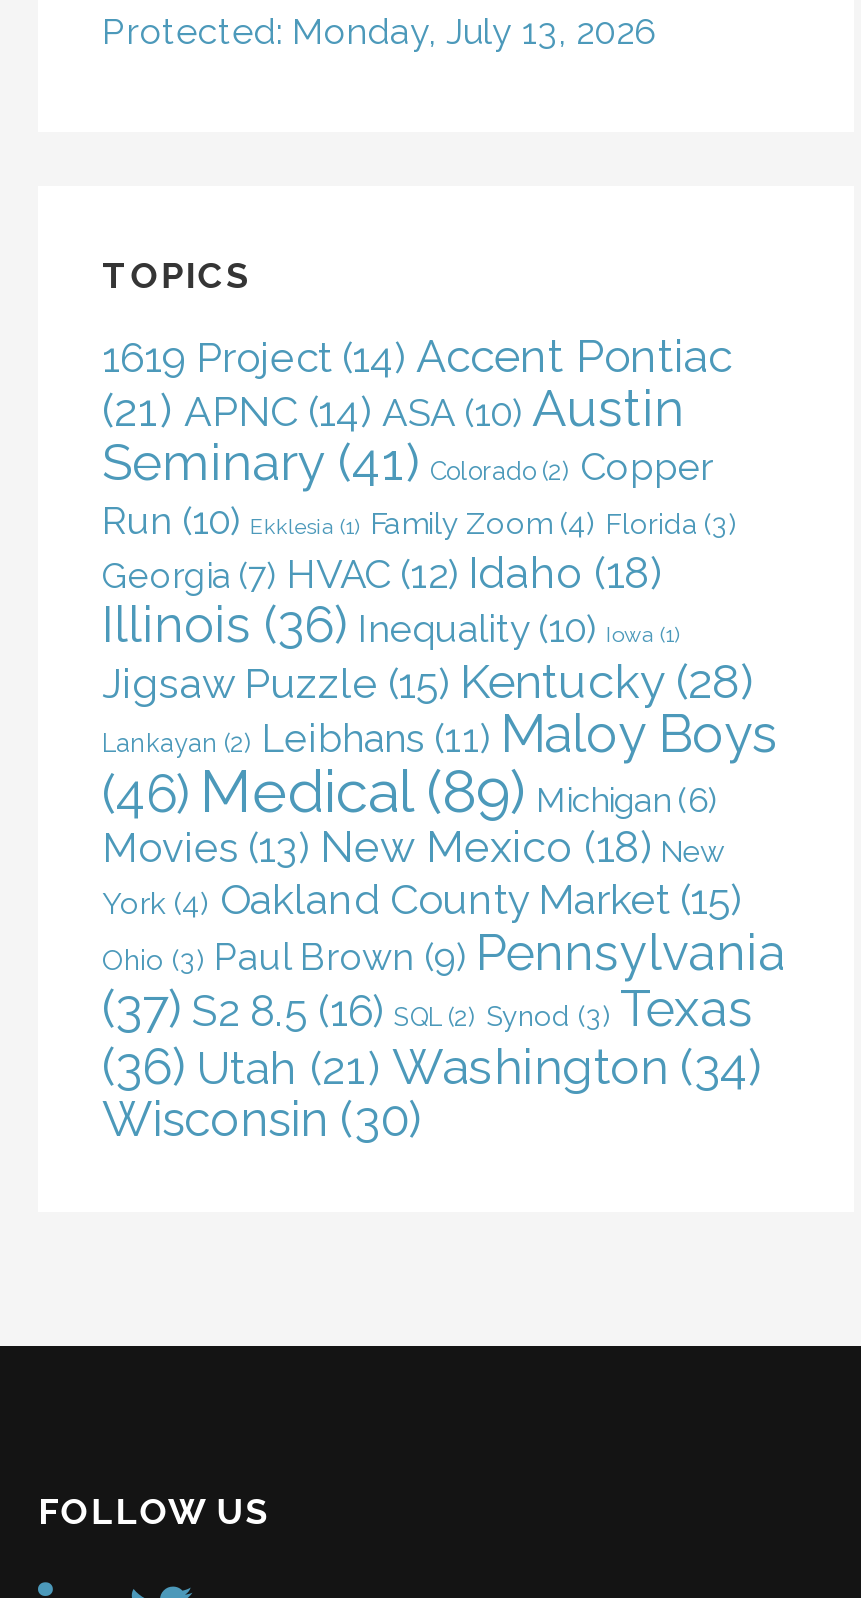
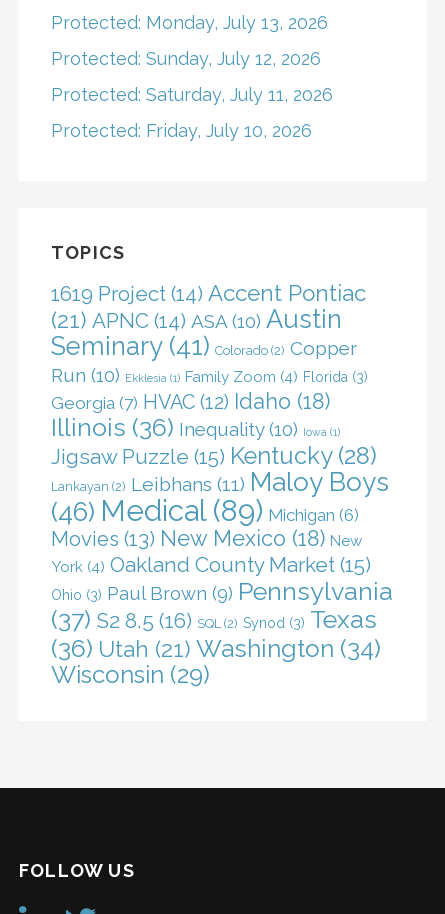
+ Protected: Sunday, July 12, 2026
+ Protected: Saturday, July 11, 2026
+ Protected: Friday, July 10, 2026

- Wisconsin (30)
+ Wisconsin (29)
